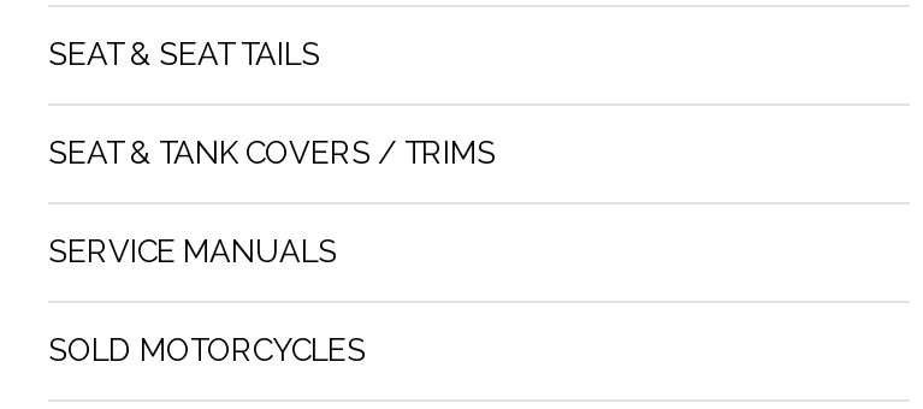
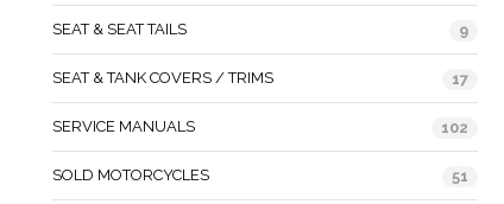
+ 9

+ 17

+ 102

+ 51
